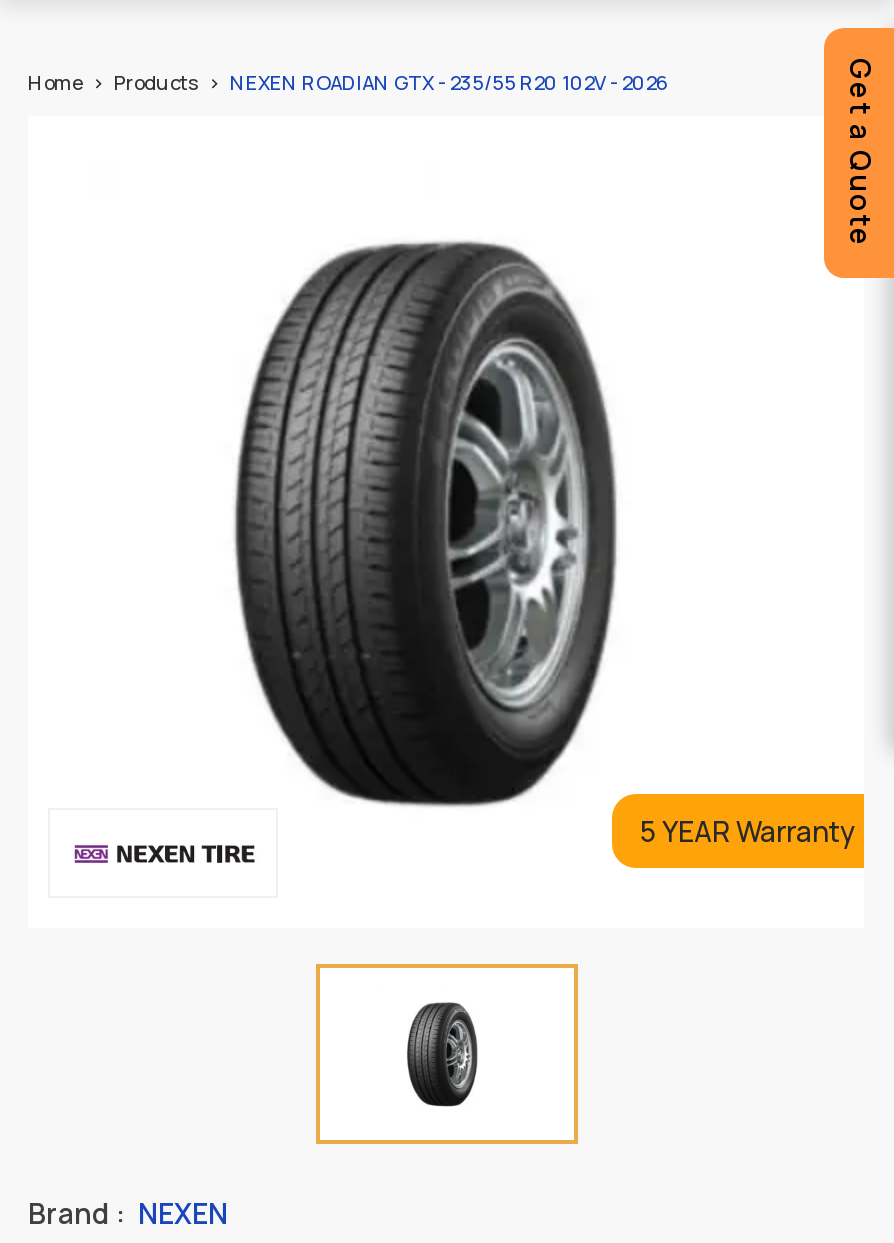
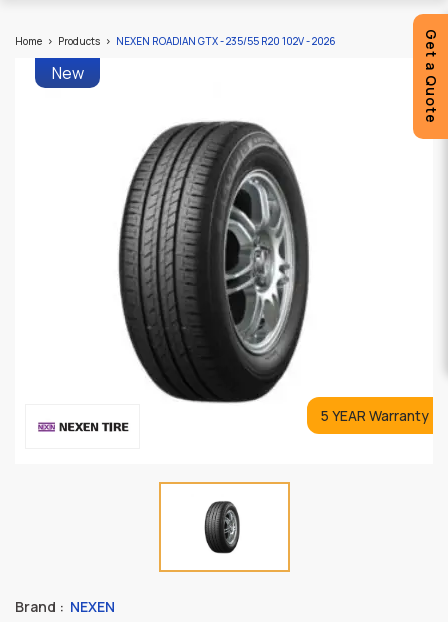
+ New
